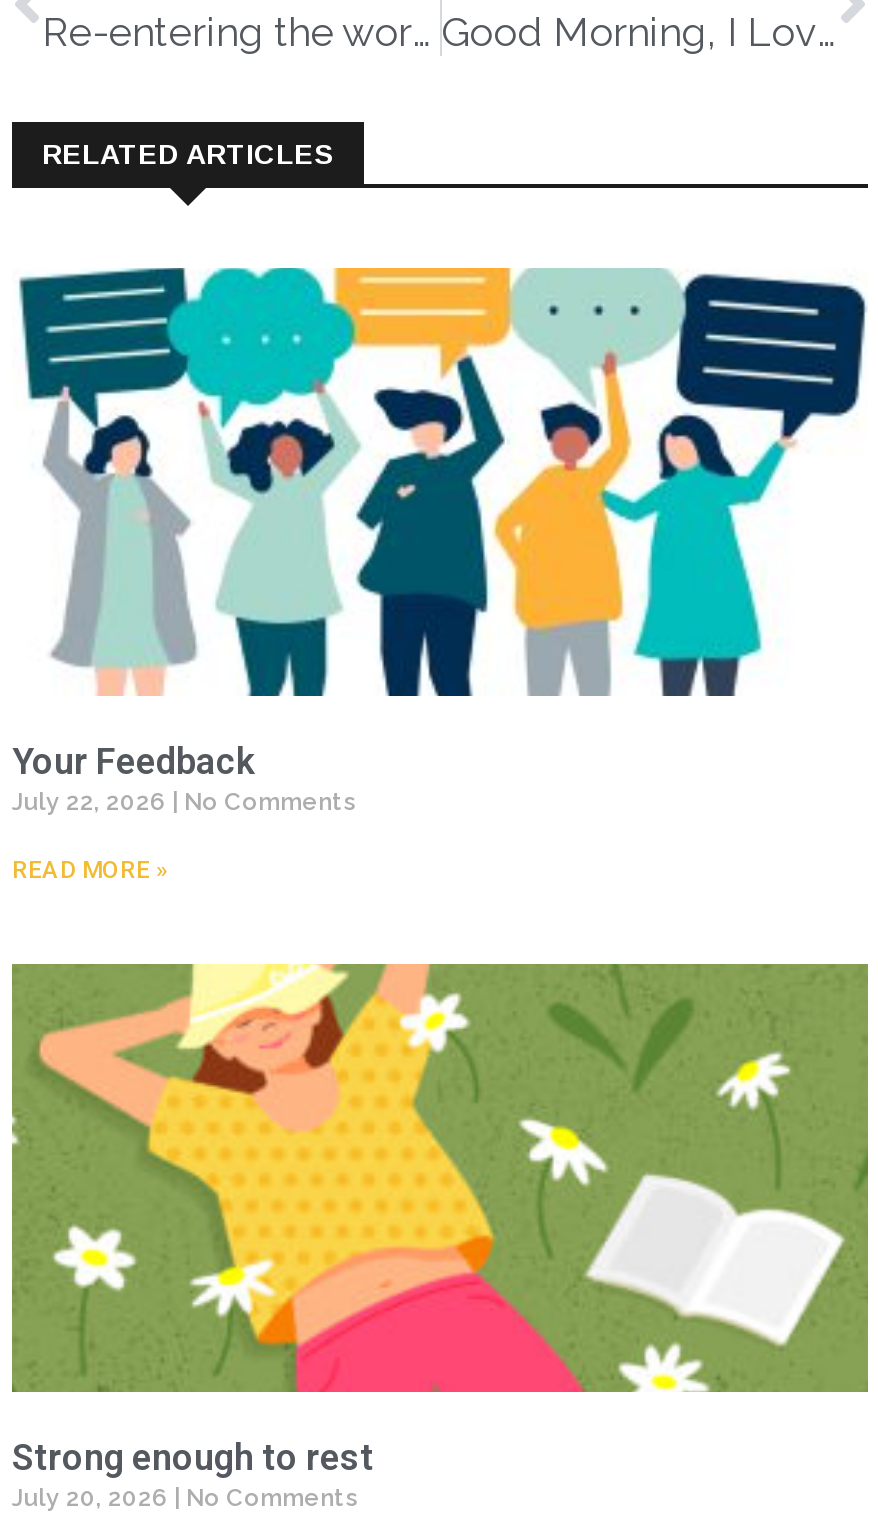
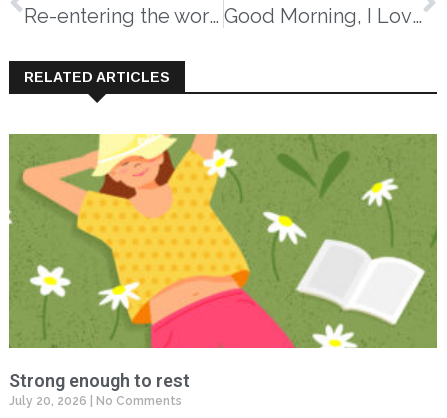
- [image]
- Your Feedback
- July 22, 2026 No Comments
- READ MORE »
